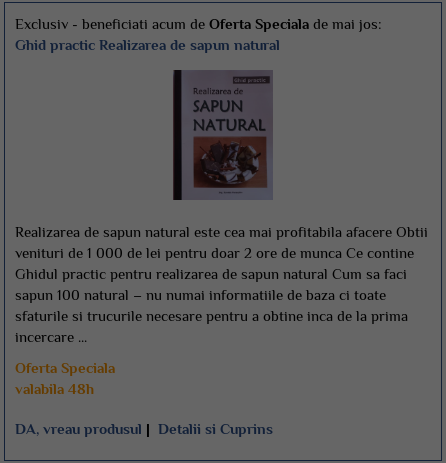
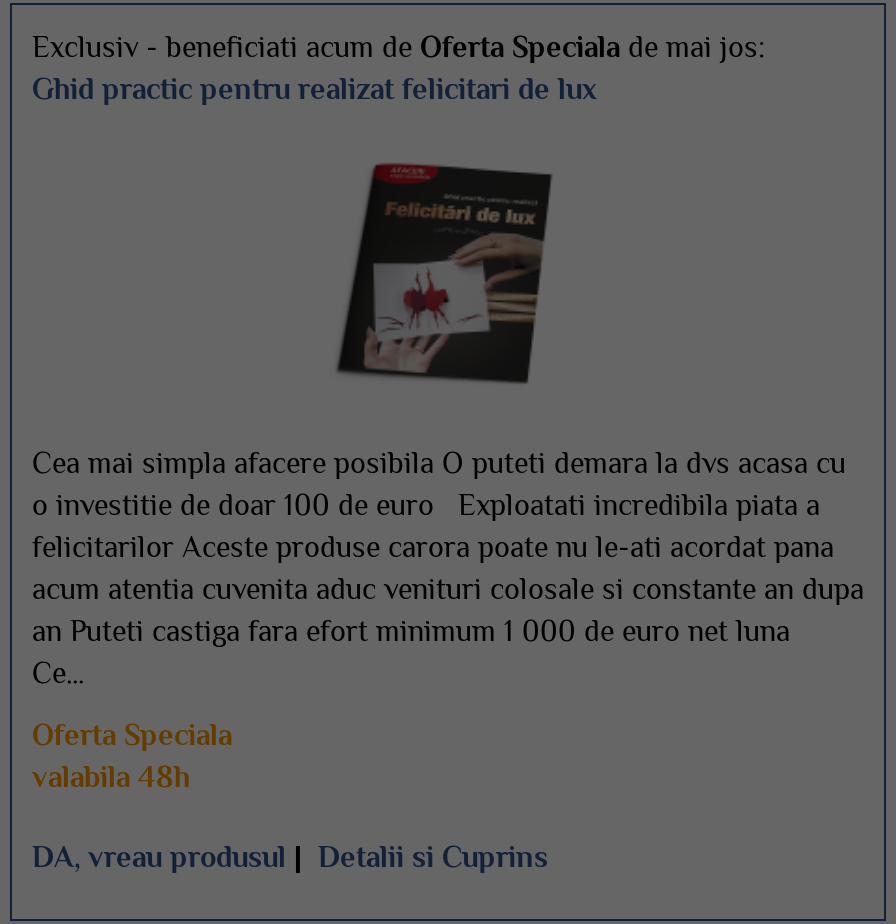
- Ghid practic Realizarea de sapun natural
+ Ghid practic pentru realizat felicitari de lux

- [image]
- Realizarea de sapun natural este cea mai profitabila afacere Obtii
- venituri de 1 000 de lei pentru doar 2 ore de munca Ce contine
- Ghidul practic pentru realizarea de sapun natural Cum sa faci
- sapun 100 natural – nu numai informatiile de baza ci toate
- sfaturile si trucurile necesare pentru a obtine inca de la prima
- incercare ...
+ [image]
+ Cea mai simpla afacere posibila O puteti demara la dvs acasa cu
+ o investitie de doar 100 de euro Exploatati incredibila piata a
+ felicitarilor Aceste produse carora poate nu le-ati acordat pana
+ acum atentia cuvenita aduc venituri colosale si constante an dupa
+ an Puteti castiga fara efort minimum 1 000 de euro net luna
+ Ce...
